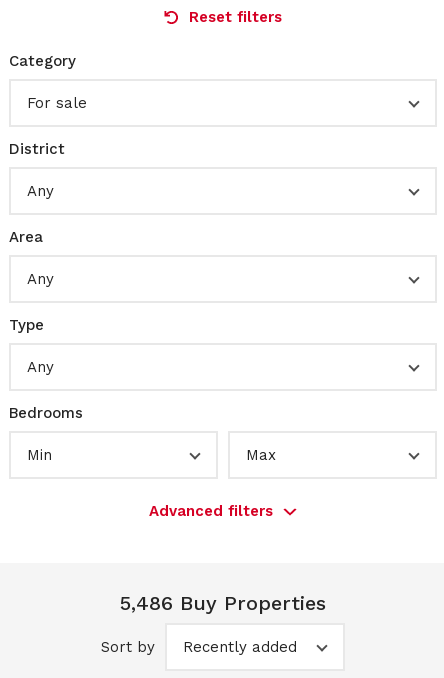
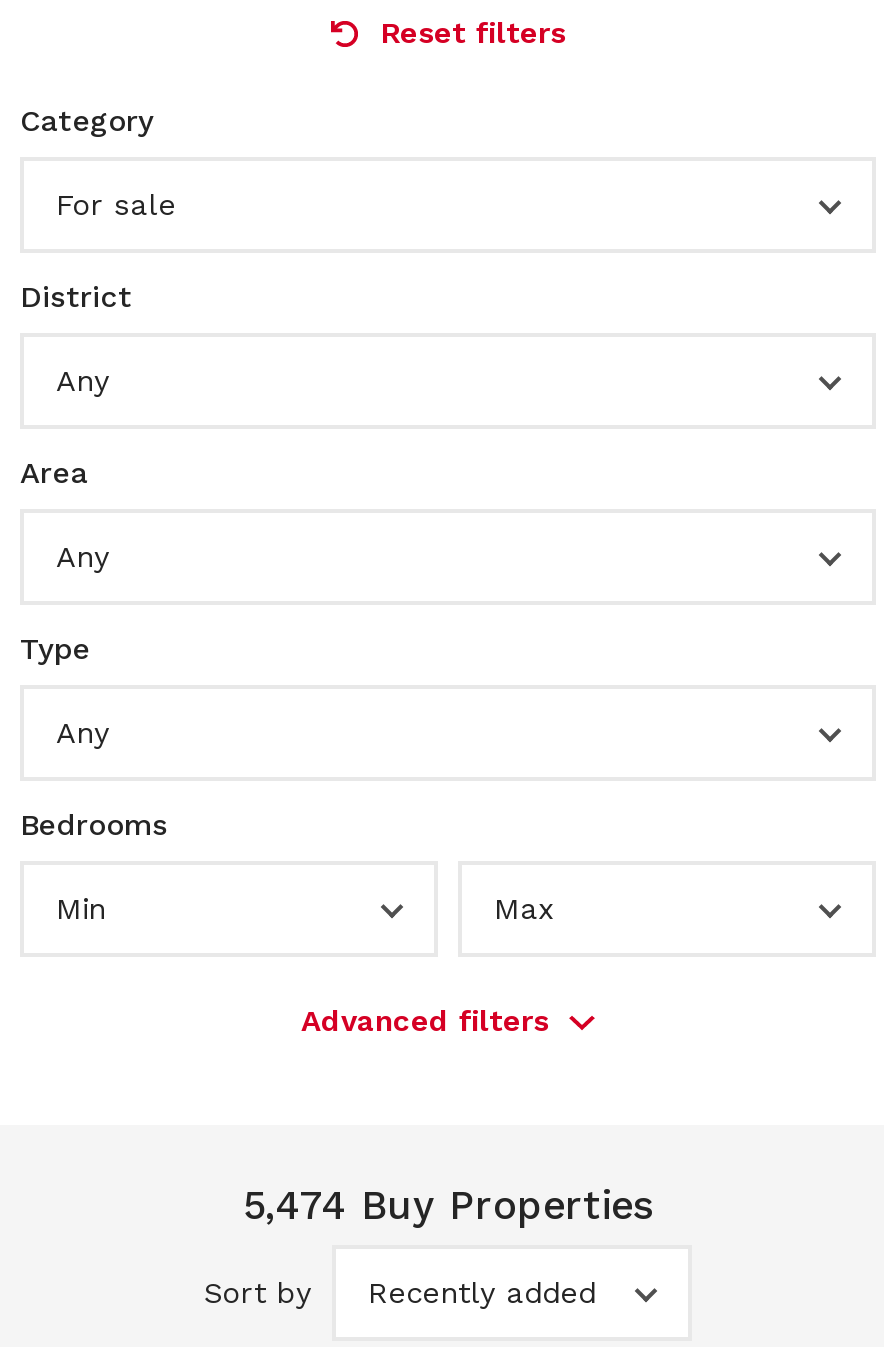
- 5,486 Buy Properties
+ 5,474 Buy Properties
